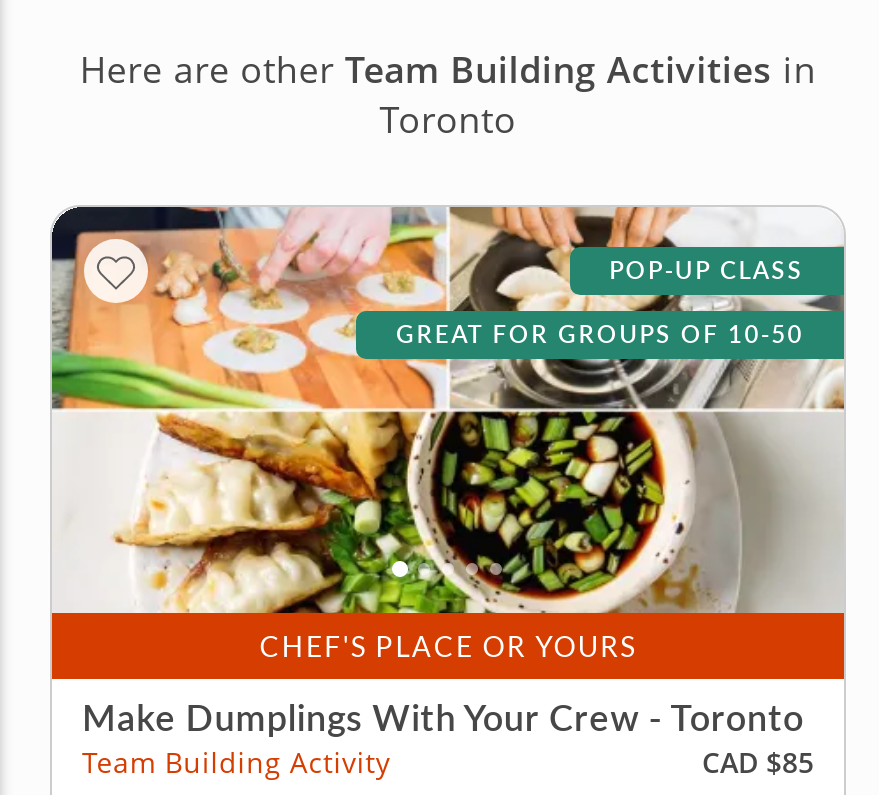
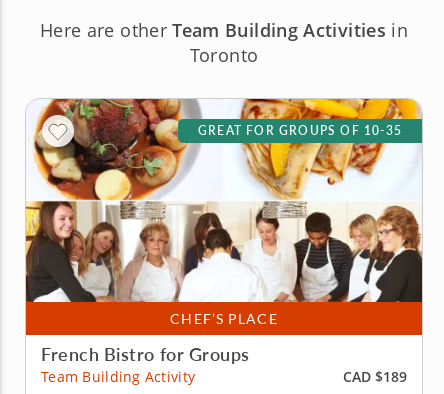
- [image]
- POP-UP CLASS
- GREAT FOR GROUPS OF 10-50
+ [image]
+ GREAT FOR GROUPS OF 10-35

- CHEF'S PLACE OR YOURS
+ CHEF’S PLACE

- Make Dumplings With Your Crew - Toronto
+ French Bistro for Groups

- CAD $85
+ CAD $189
